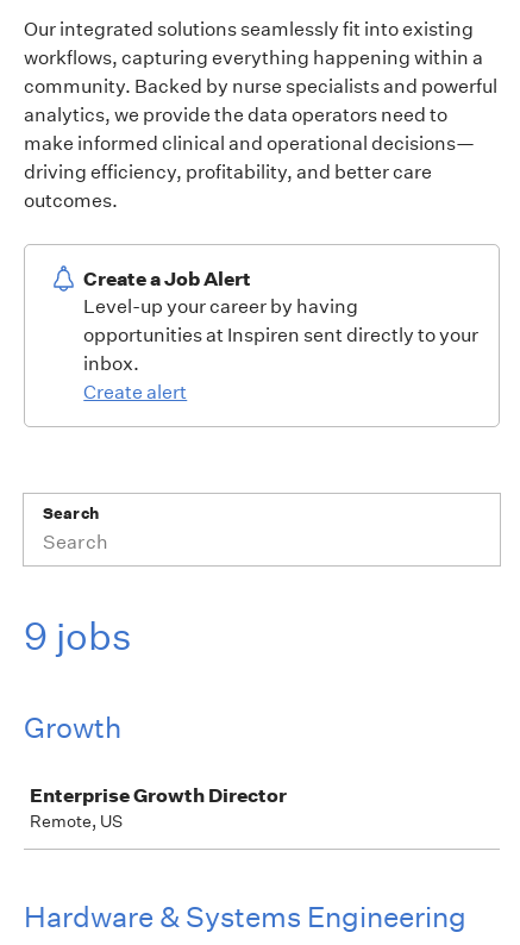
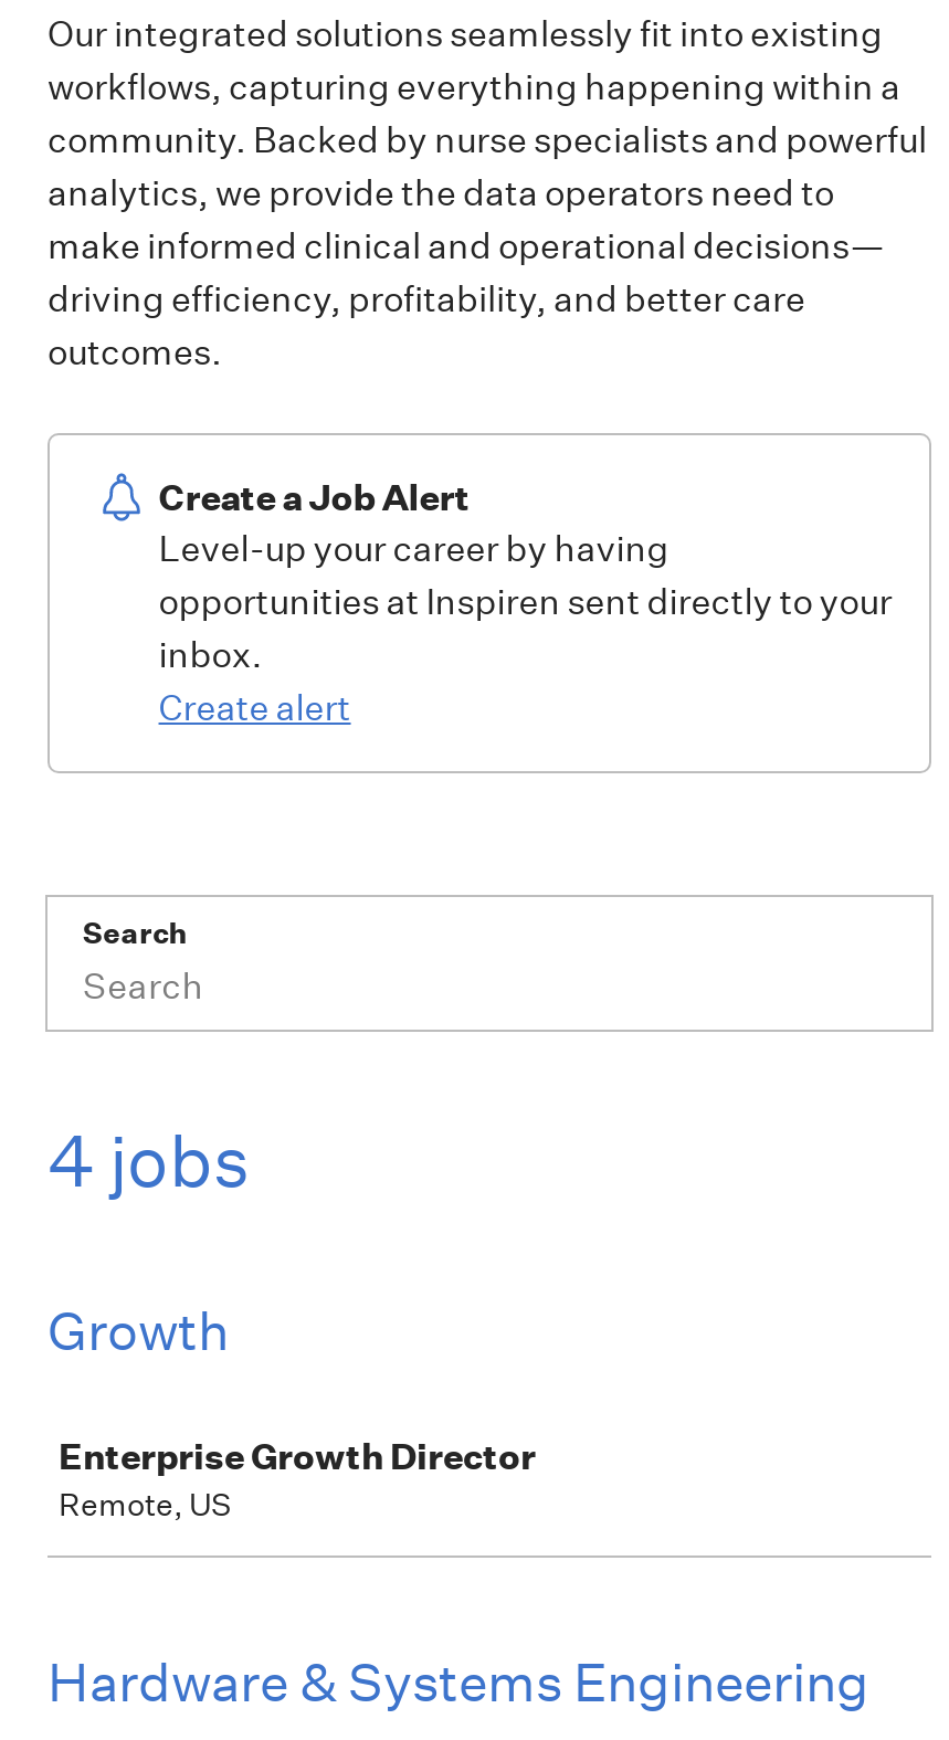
- 9 jobs
+ 4 jobs
